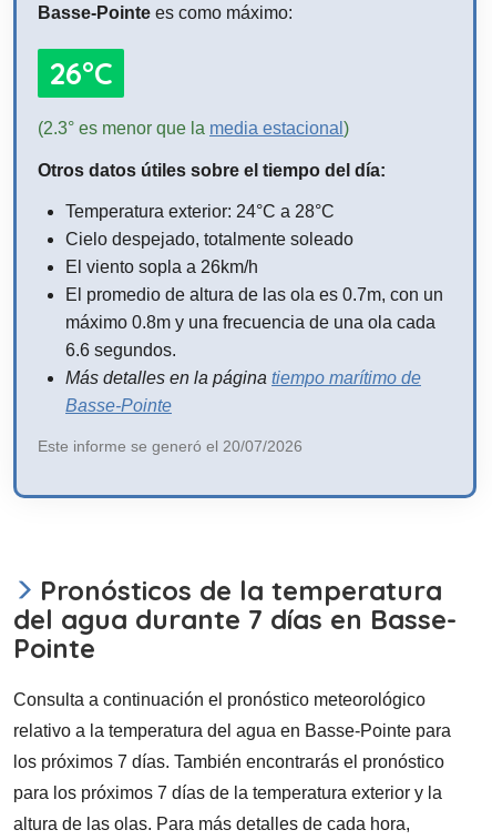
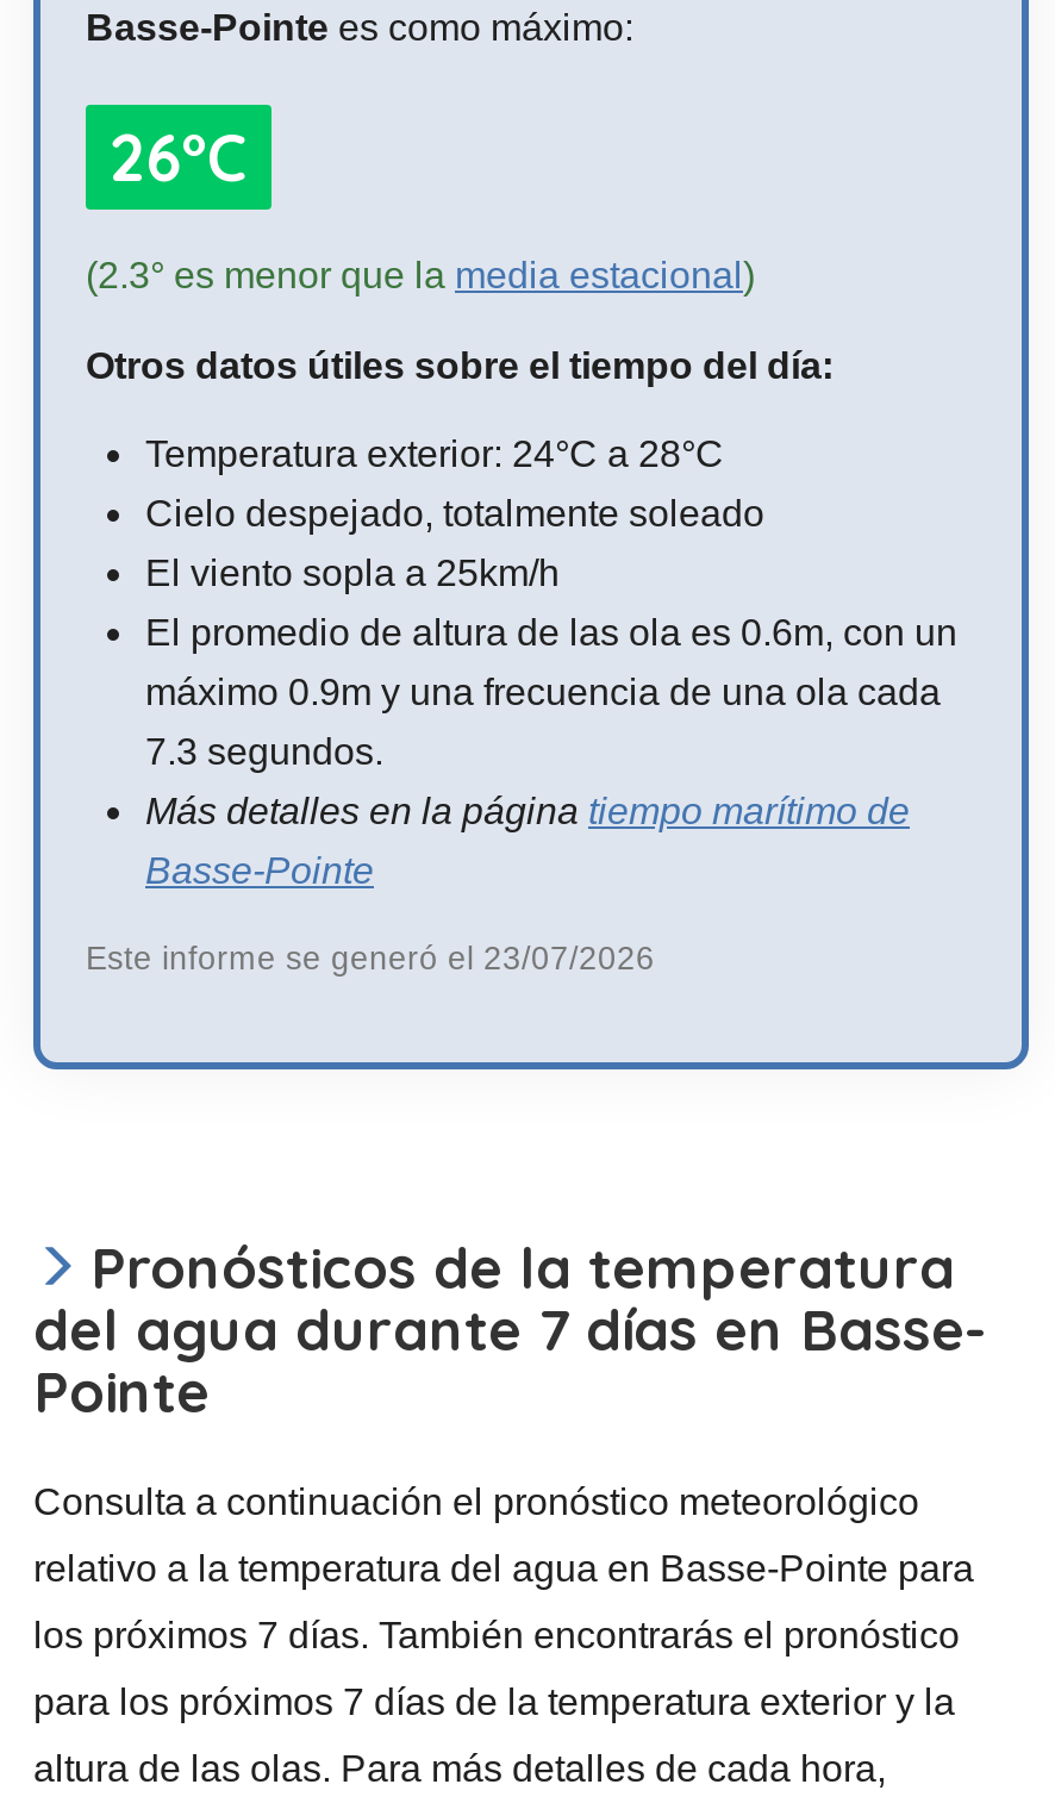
- El viento sopla a 26km/h
+ El viento sopla a 25km/h

- El promedio de altura de las ola es 0.7m, con un
+ El promedio de altura de las ola es 0.6m, con un

- máximo 0.8m y una frecuencia de una ola cada
+ máximo 0.9m y una frecuencia de una ola cada

- 6.6 segundos.
+ 7.3 segundos.

- Este informe se generó el 20/07/2026
+ Este informe se generó el 23/07/2026
